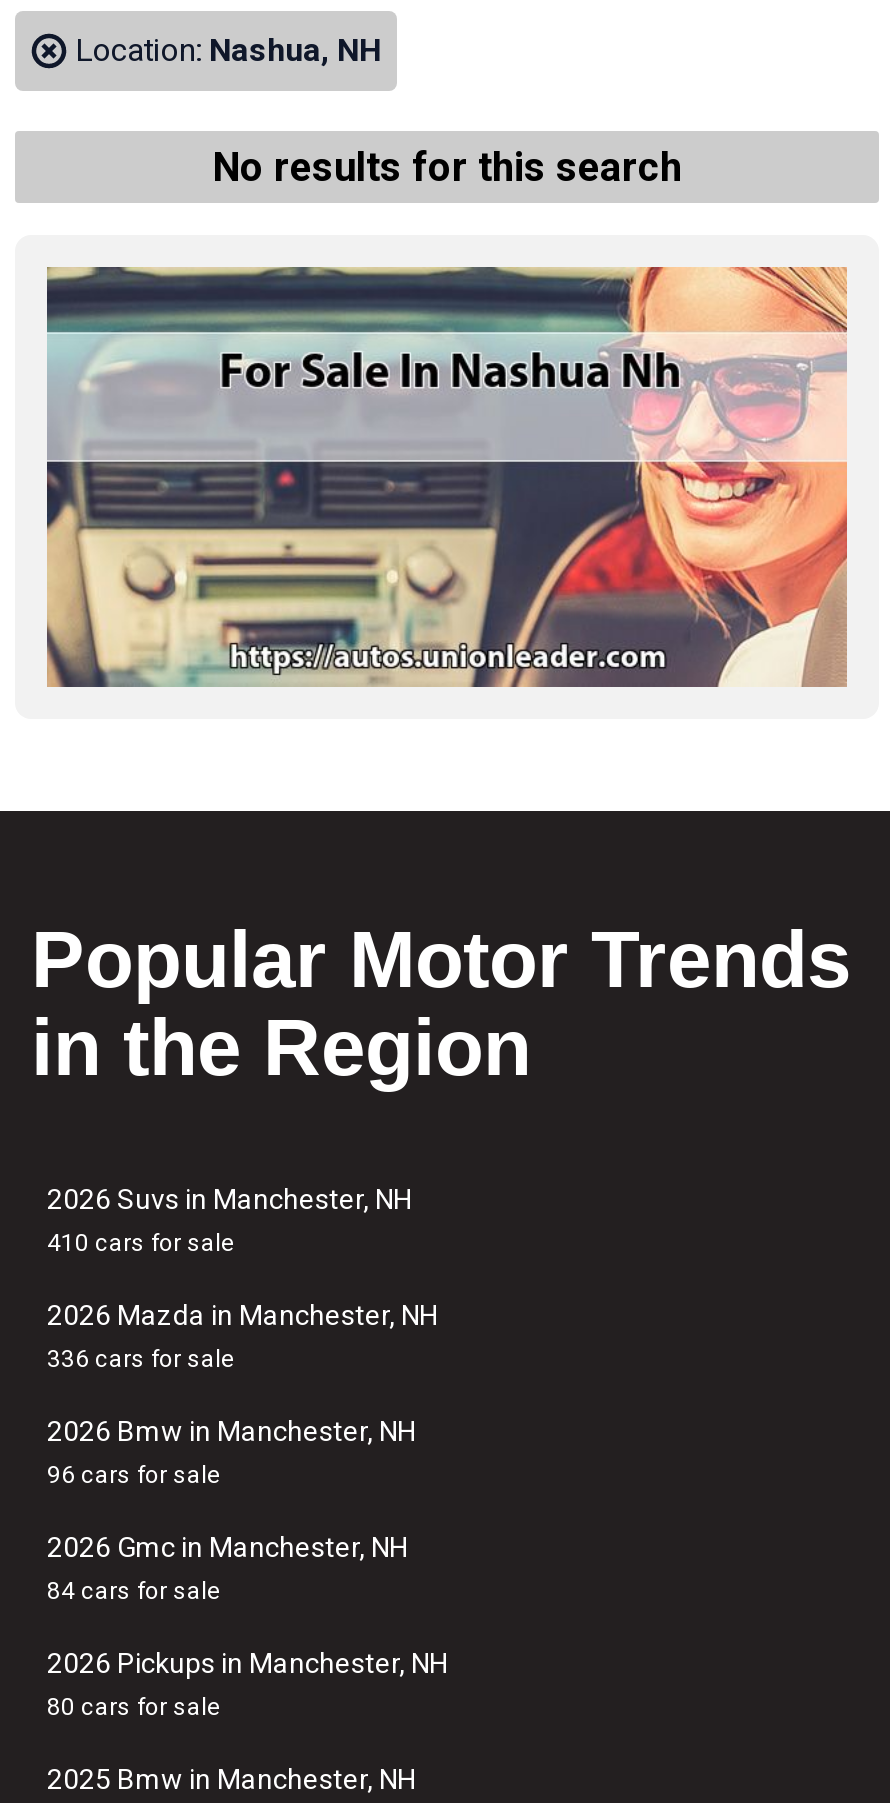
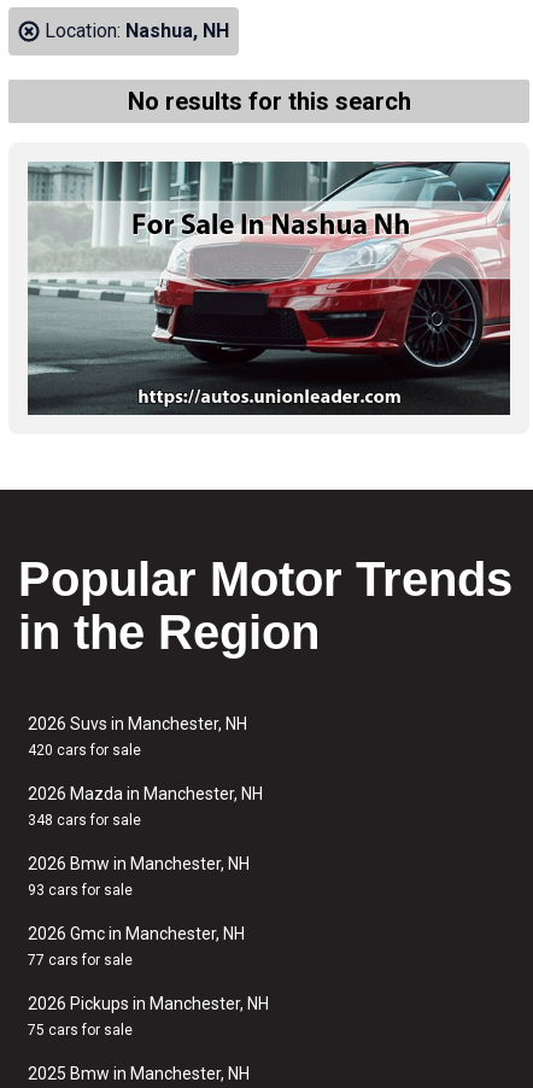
- [image]
+ [image]

- 410 cars for sale
+ 420 cars for sale

- 336 cars for sale
+ 348 cars for sale

- 96 cars for sale
+ 93 cars for sale

- 84 cars for sale
+ 77 cars for sale

- 80 cars for sale
+ 75 cars for sale
